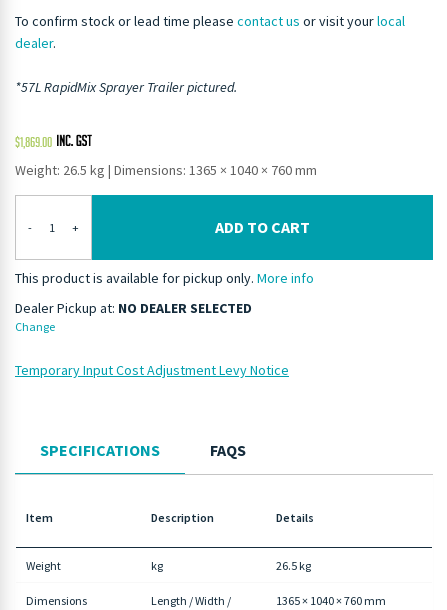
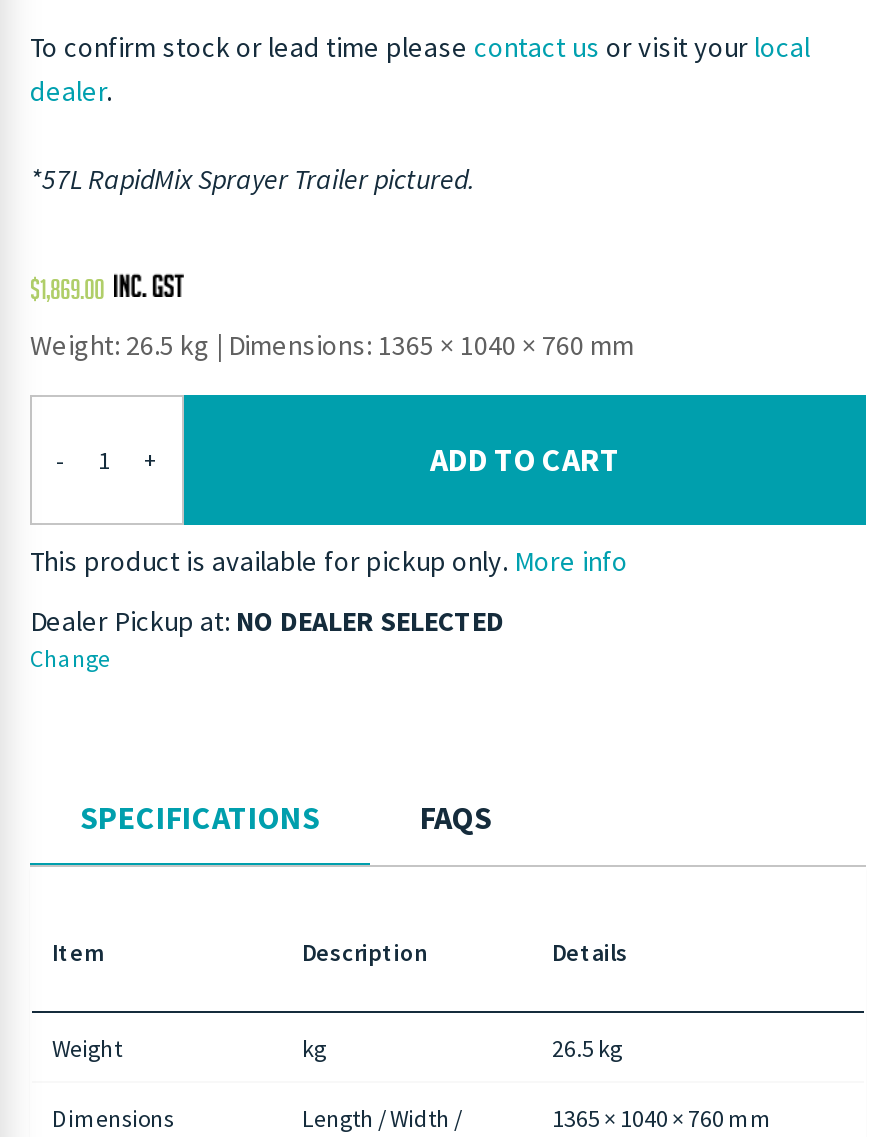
- Temporary Input Cost Adjustment Levy Notice
